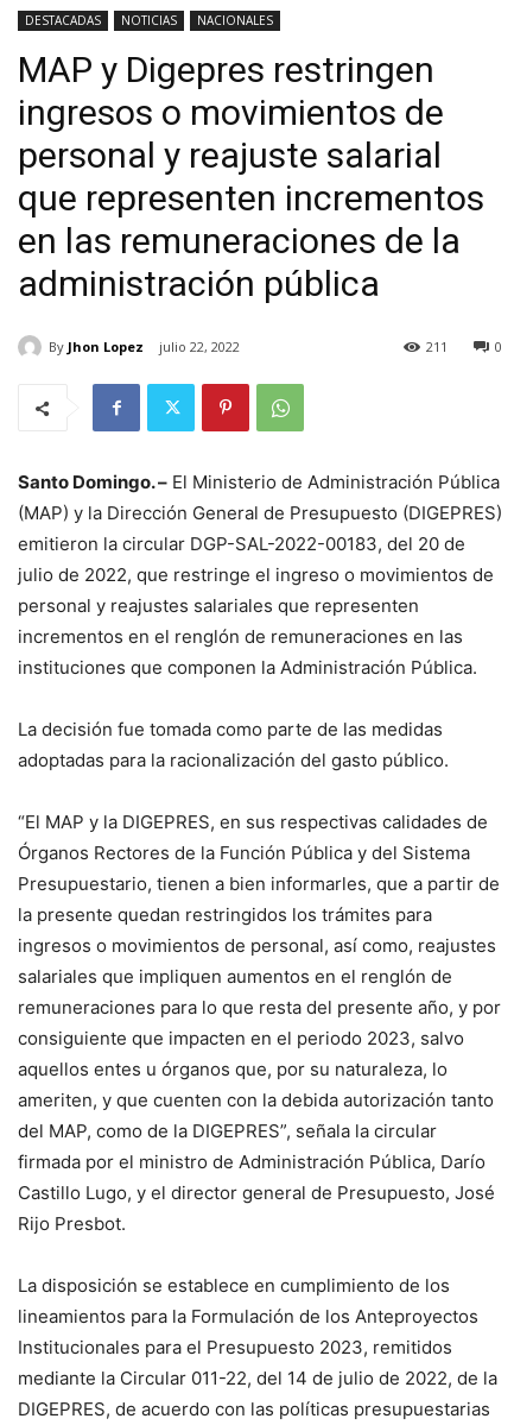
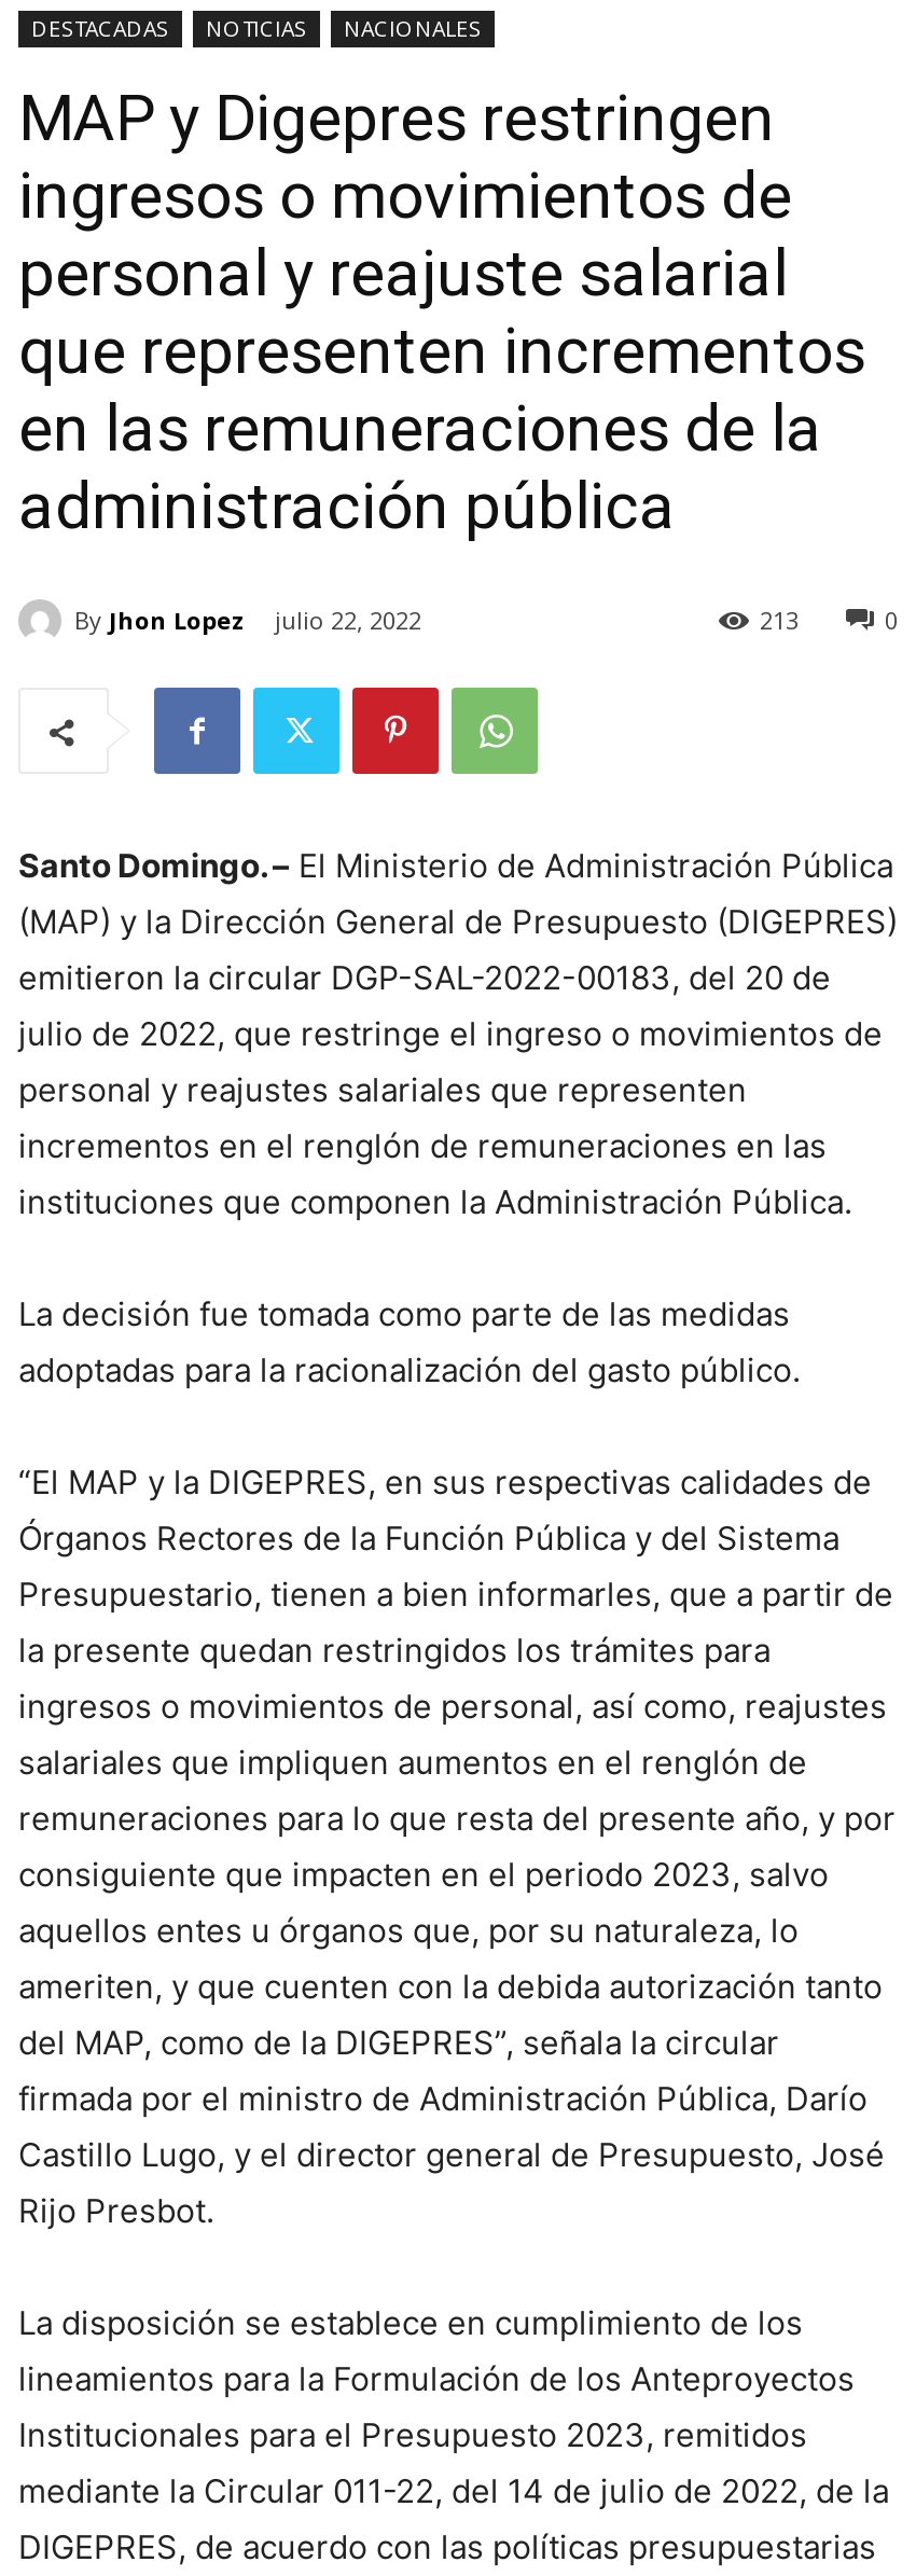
- 211
+ 213
